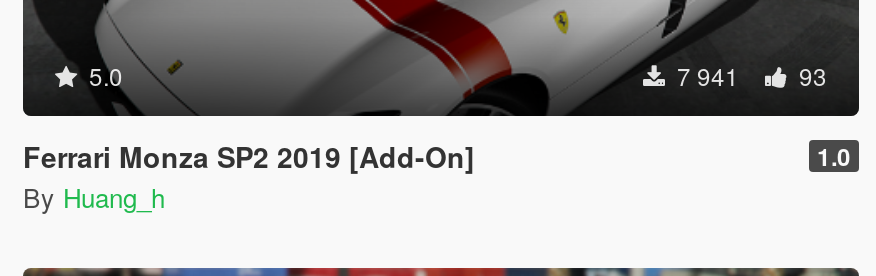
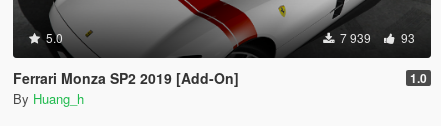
- 7 941 93
+ 7 939 93
